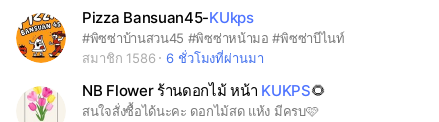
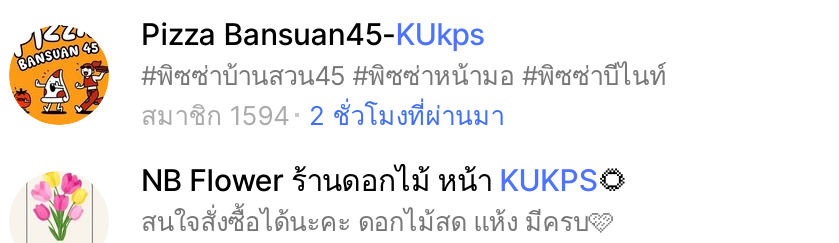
- สมาชิก 1586
+ สมาชิก 1594

- 6 ชั่วโมงที่ผ่านมา
+ 2 ชั่วโมงที่ผ่านมา
